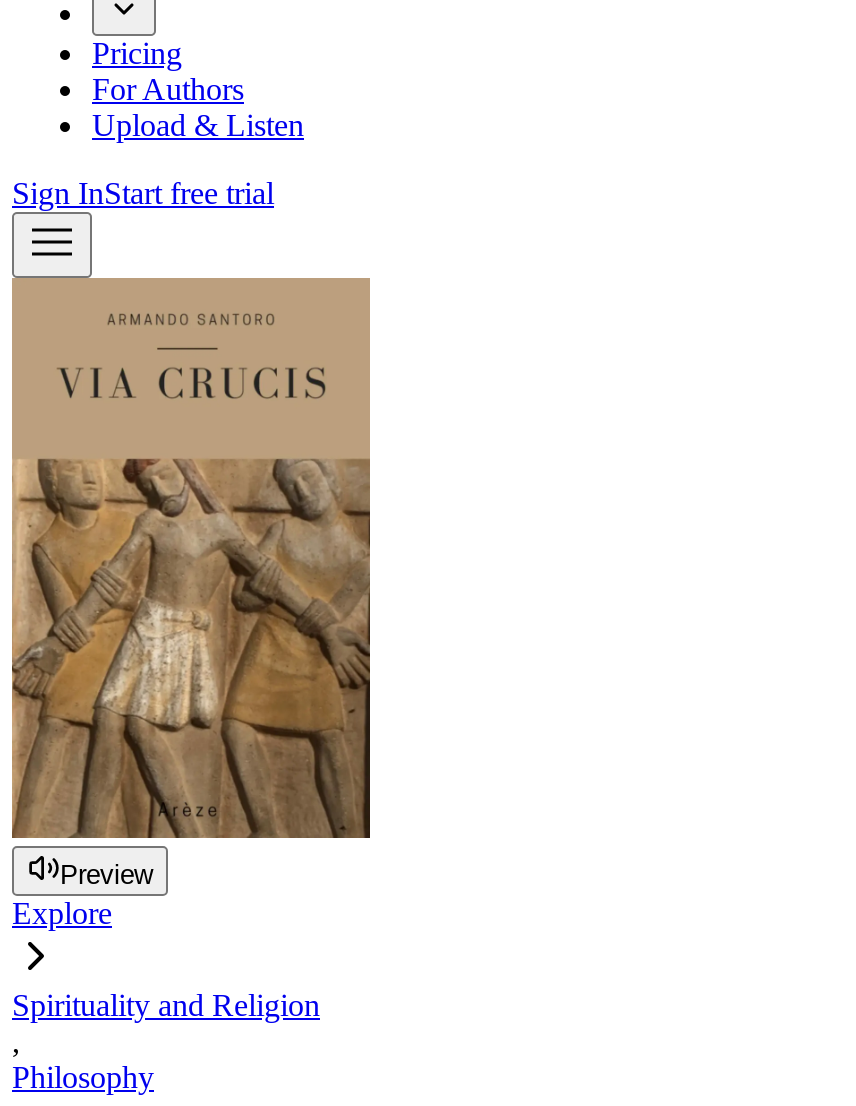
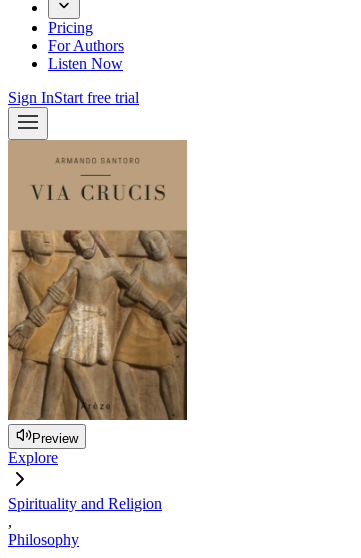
- Upload & Listen
+ Listen Now
